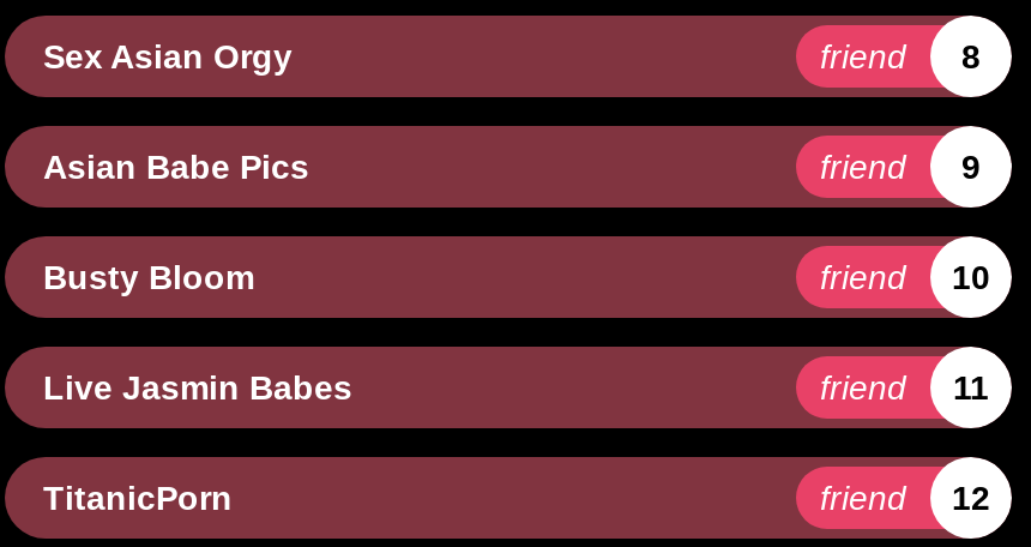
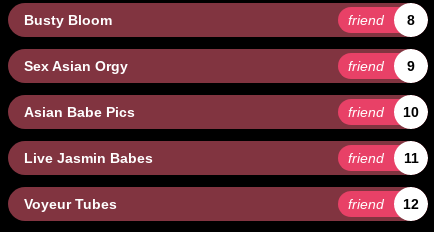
moved down: Sex Asian Orgy

moved down: Asian Babe Pics

moved up: Busty Bloom

- TitanicPorn
+ Voyeur Tubes
